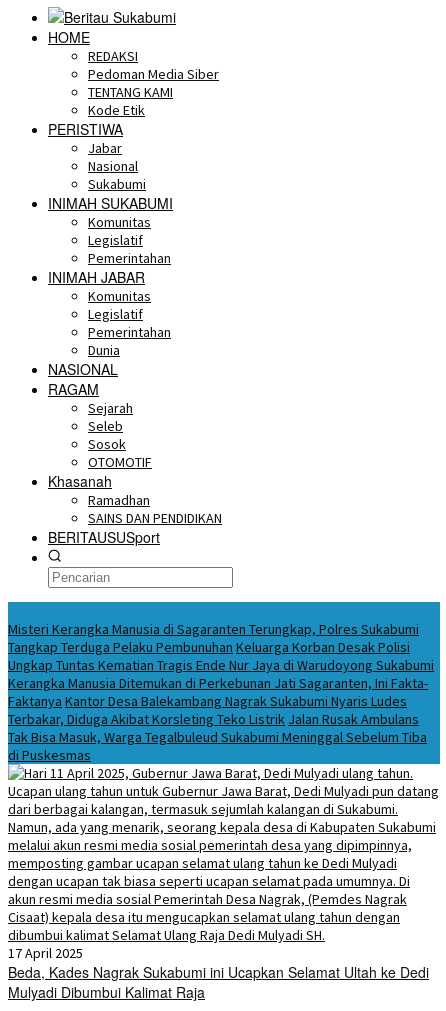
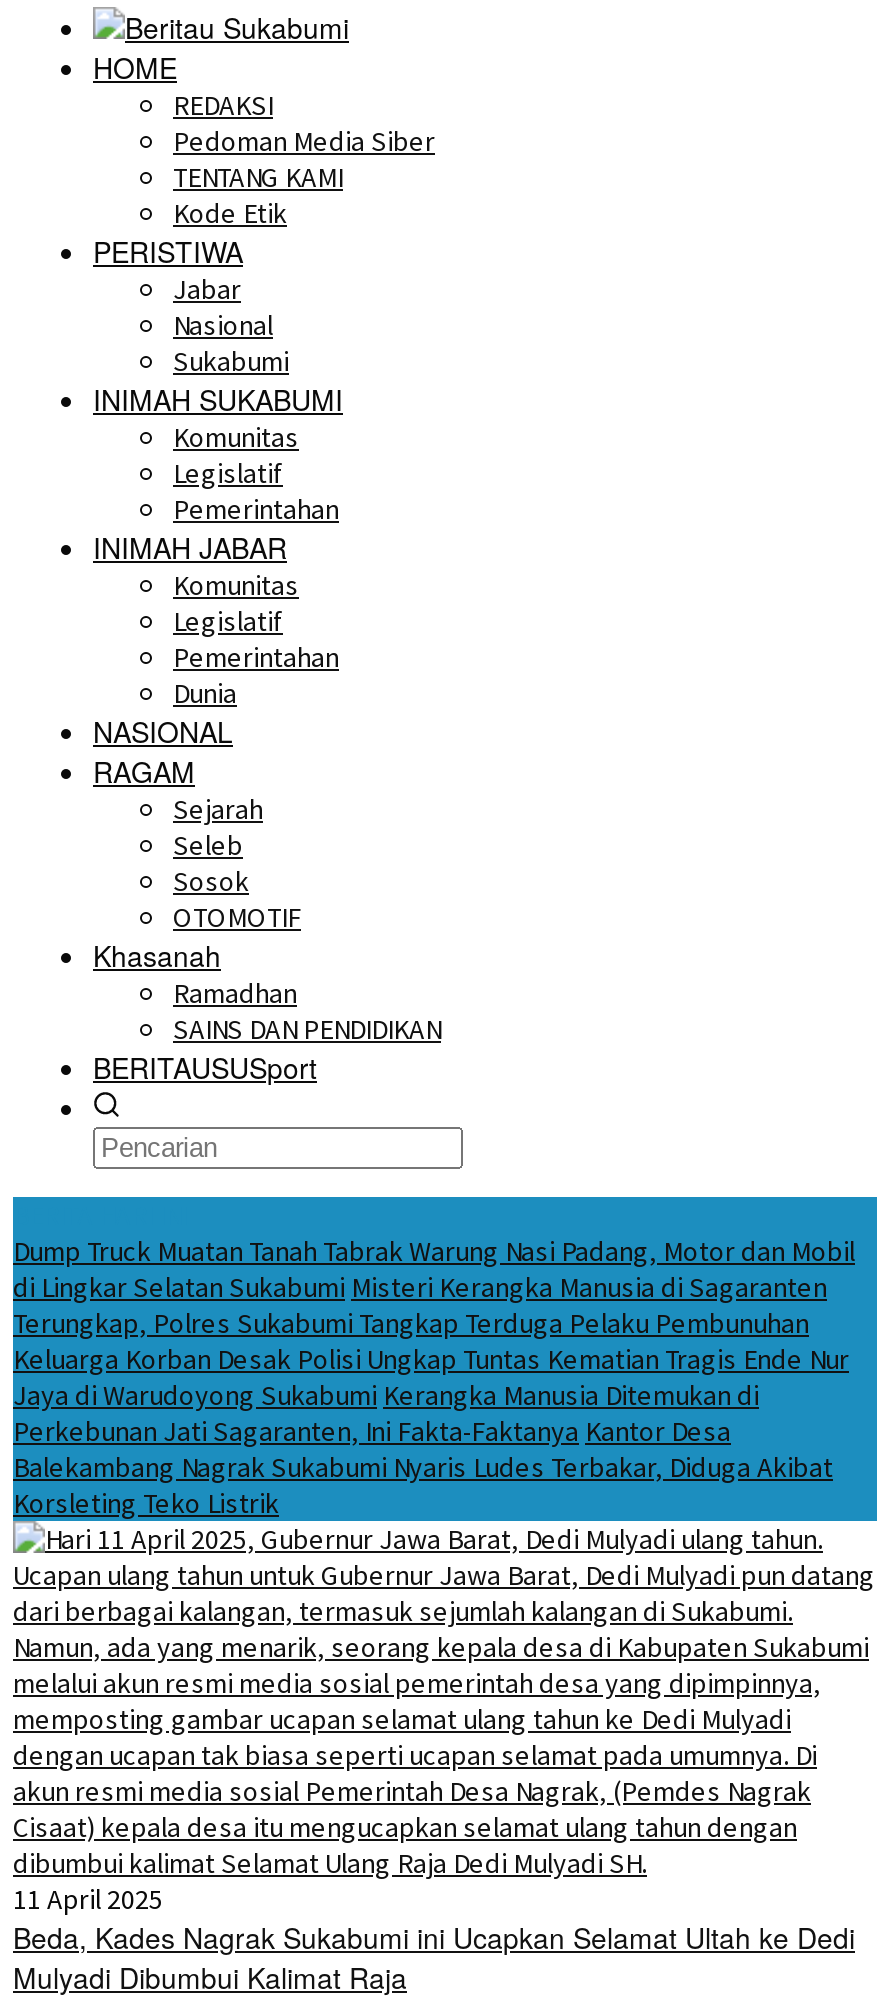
- Misteri Kerangka Manusia di Sagaranten Terungkap, Polres Sukabumi
- Tangkap Terduga Pelaku Pembunuhan Keluarga Korban Desak Polisi
- Ungkap Tuntas Kematian Tragis Ende Nur Jaya di Warudoyong Sukabumi
- Kerangka Manusia Ditemukan di Perkebunan Jati Sagaranten, Ini Fakta-
- Faktanya Kantor Desa Balekambang Nagrak Sukabumi Nyaris Ludes
- Terbakar, Diduga Akibat Korsleting Teko Listrik Jalan Rusak Ambulans
- Tak Bisa Masuk, Warga Tegalbuleud Sukabumi Meninggal Sebelum Tiba
- di Puskesmas
+ Dump Truck Muatan Tanah Tabrak Warung Nasi Padang, Motor dan Mobil
+ di Lingkar Selatan Sukabumi Misteri Kerangka Manusia di Sagaranten
+ Terungkap, Polres Sukabumi Tangkap Terduga Pelaku Pembunuhan
+ Keluarga Korban Desak Polisi Ungkap Tuntas Kematian Tragis Ende Nur
+ Jaya di Warudoyong Sukabumi Kerangka Manusia Ditemukan di
+ Perkebunan Jati Sagaranten, Ini Fakta-Faktanya Kantor Desa
+ Balekambang Nagrak Sukabumi Nyaris Ludes Terbakar, Diduga Akibat
+ Korsleting Teko Listrik

- 17 April 2025
+ 11 April 2025
